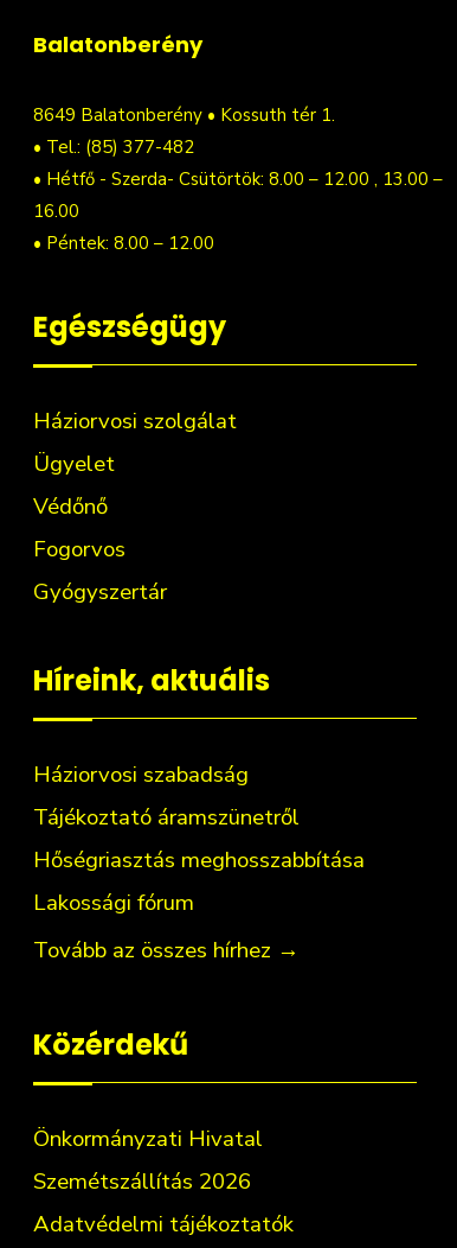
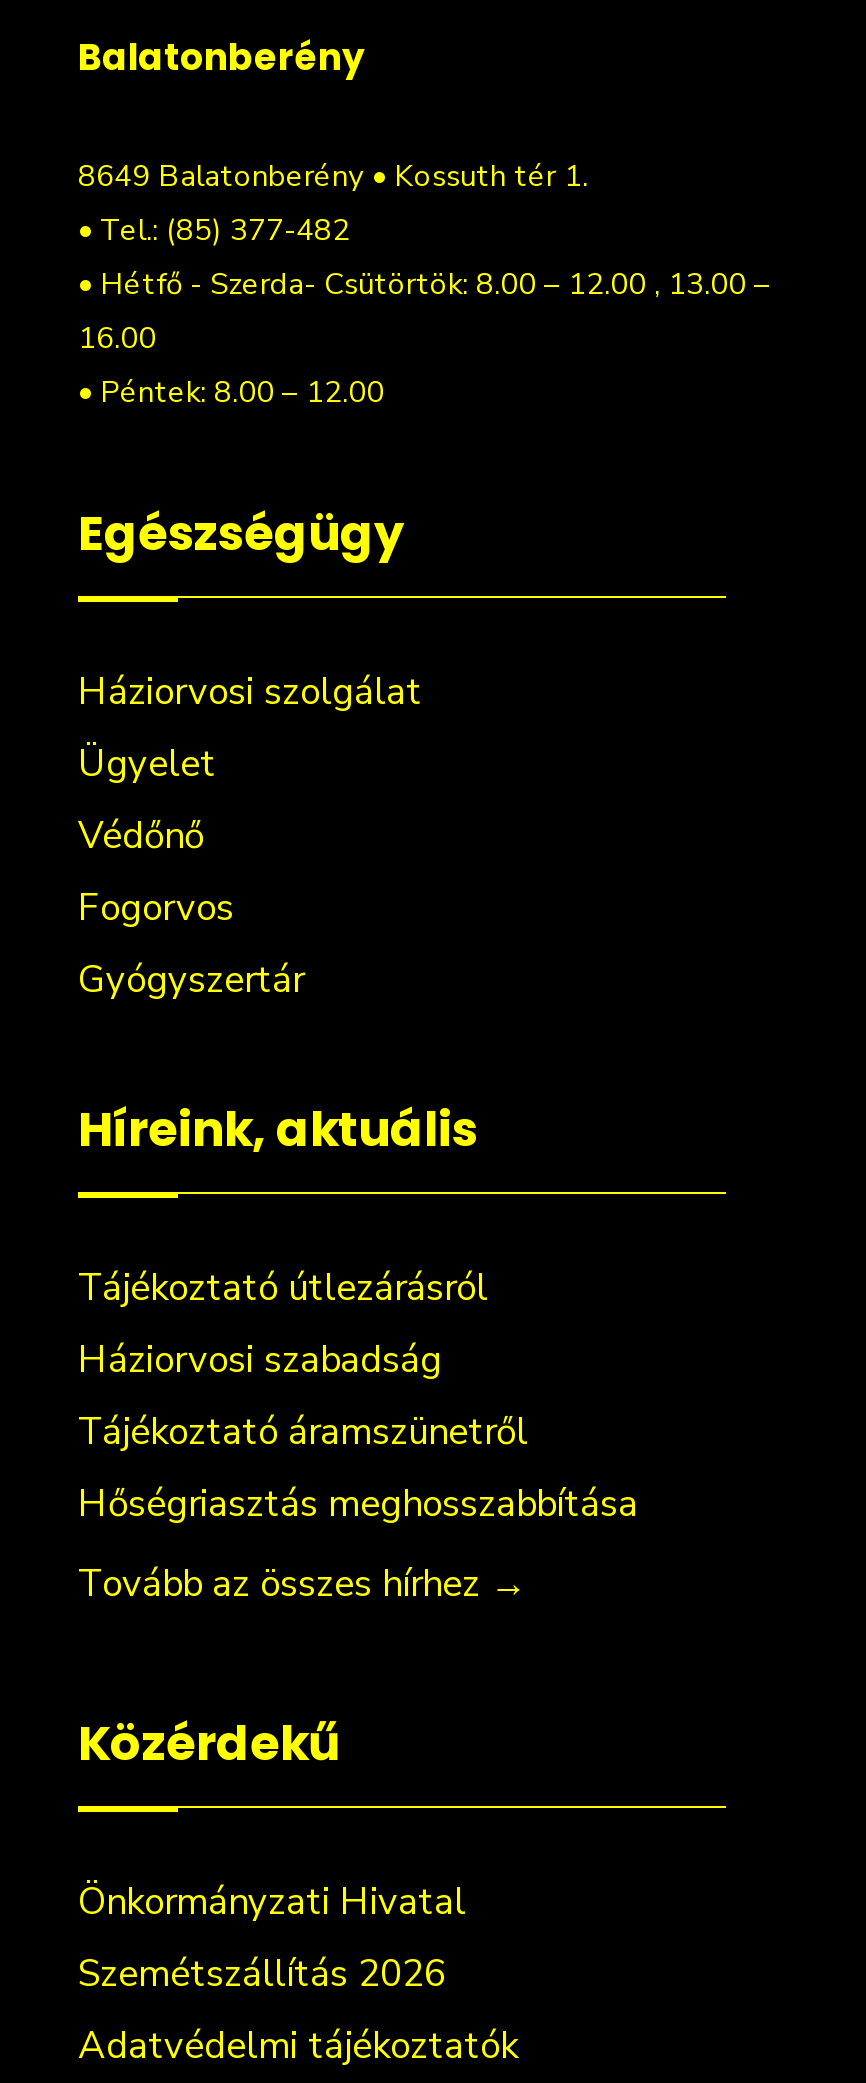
+ Tájékoztató útlezárásról

moved down: Háziorvosi szabadság | Tájékoztató áramszünetről | Hőségriasztás meghosszabbítása

- Lakossági fórum
